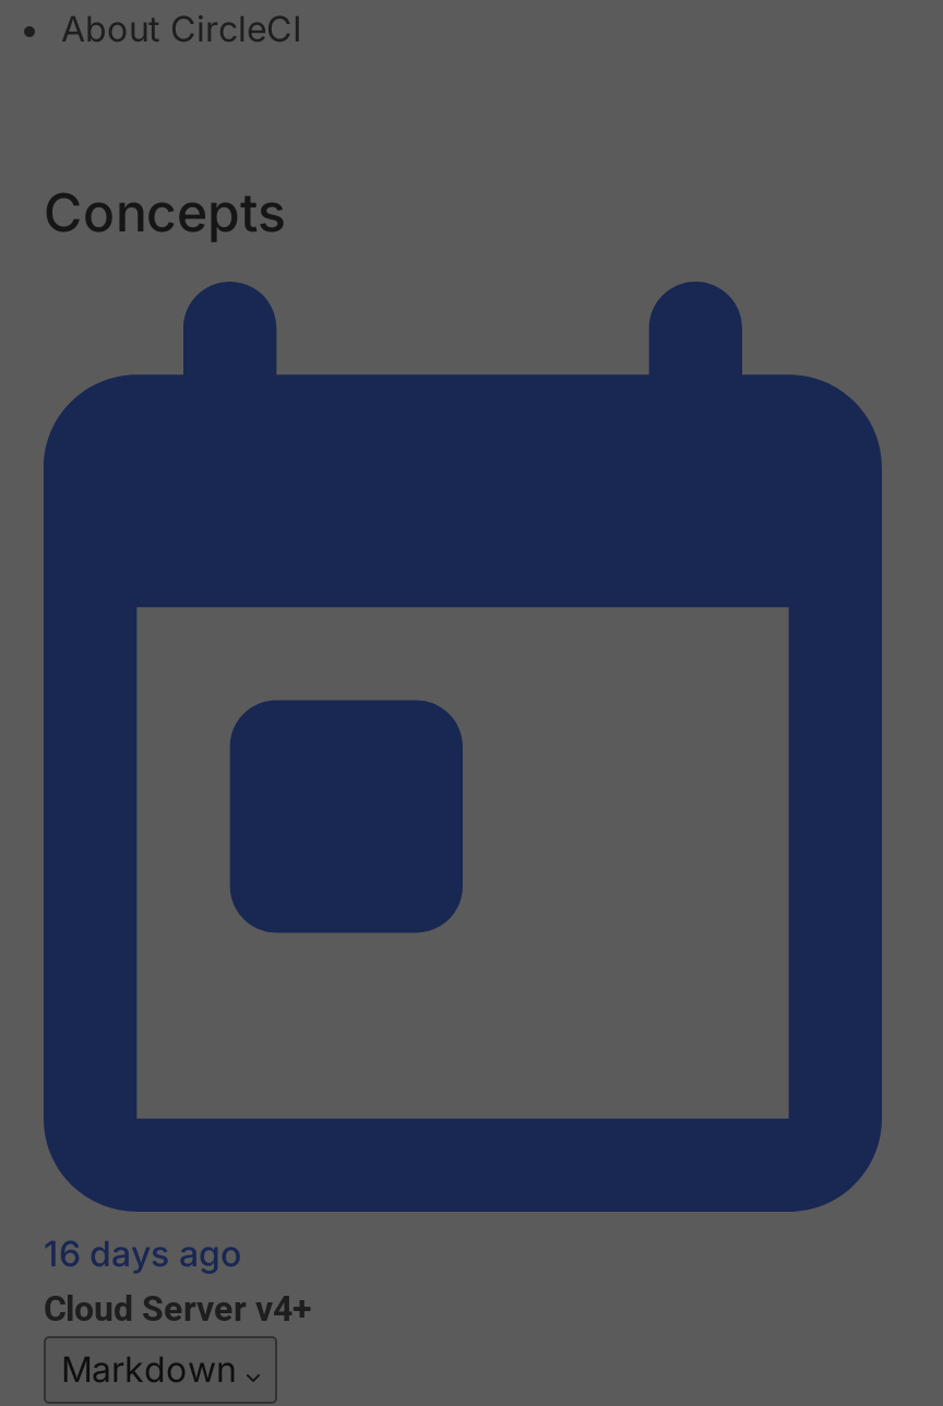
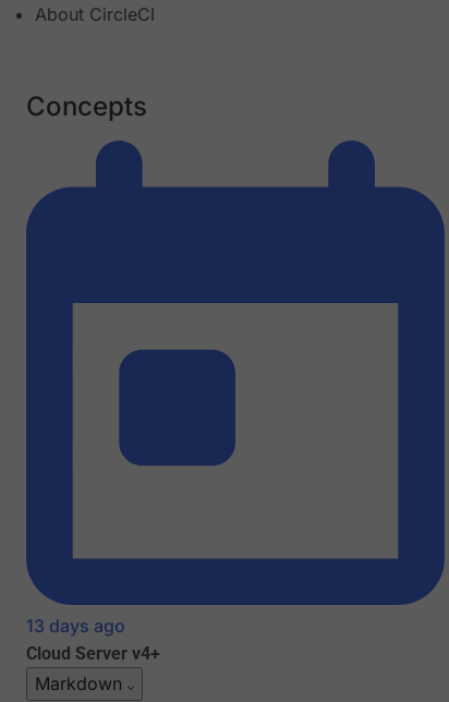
- 16 days ago
+ 13 days ago
